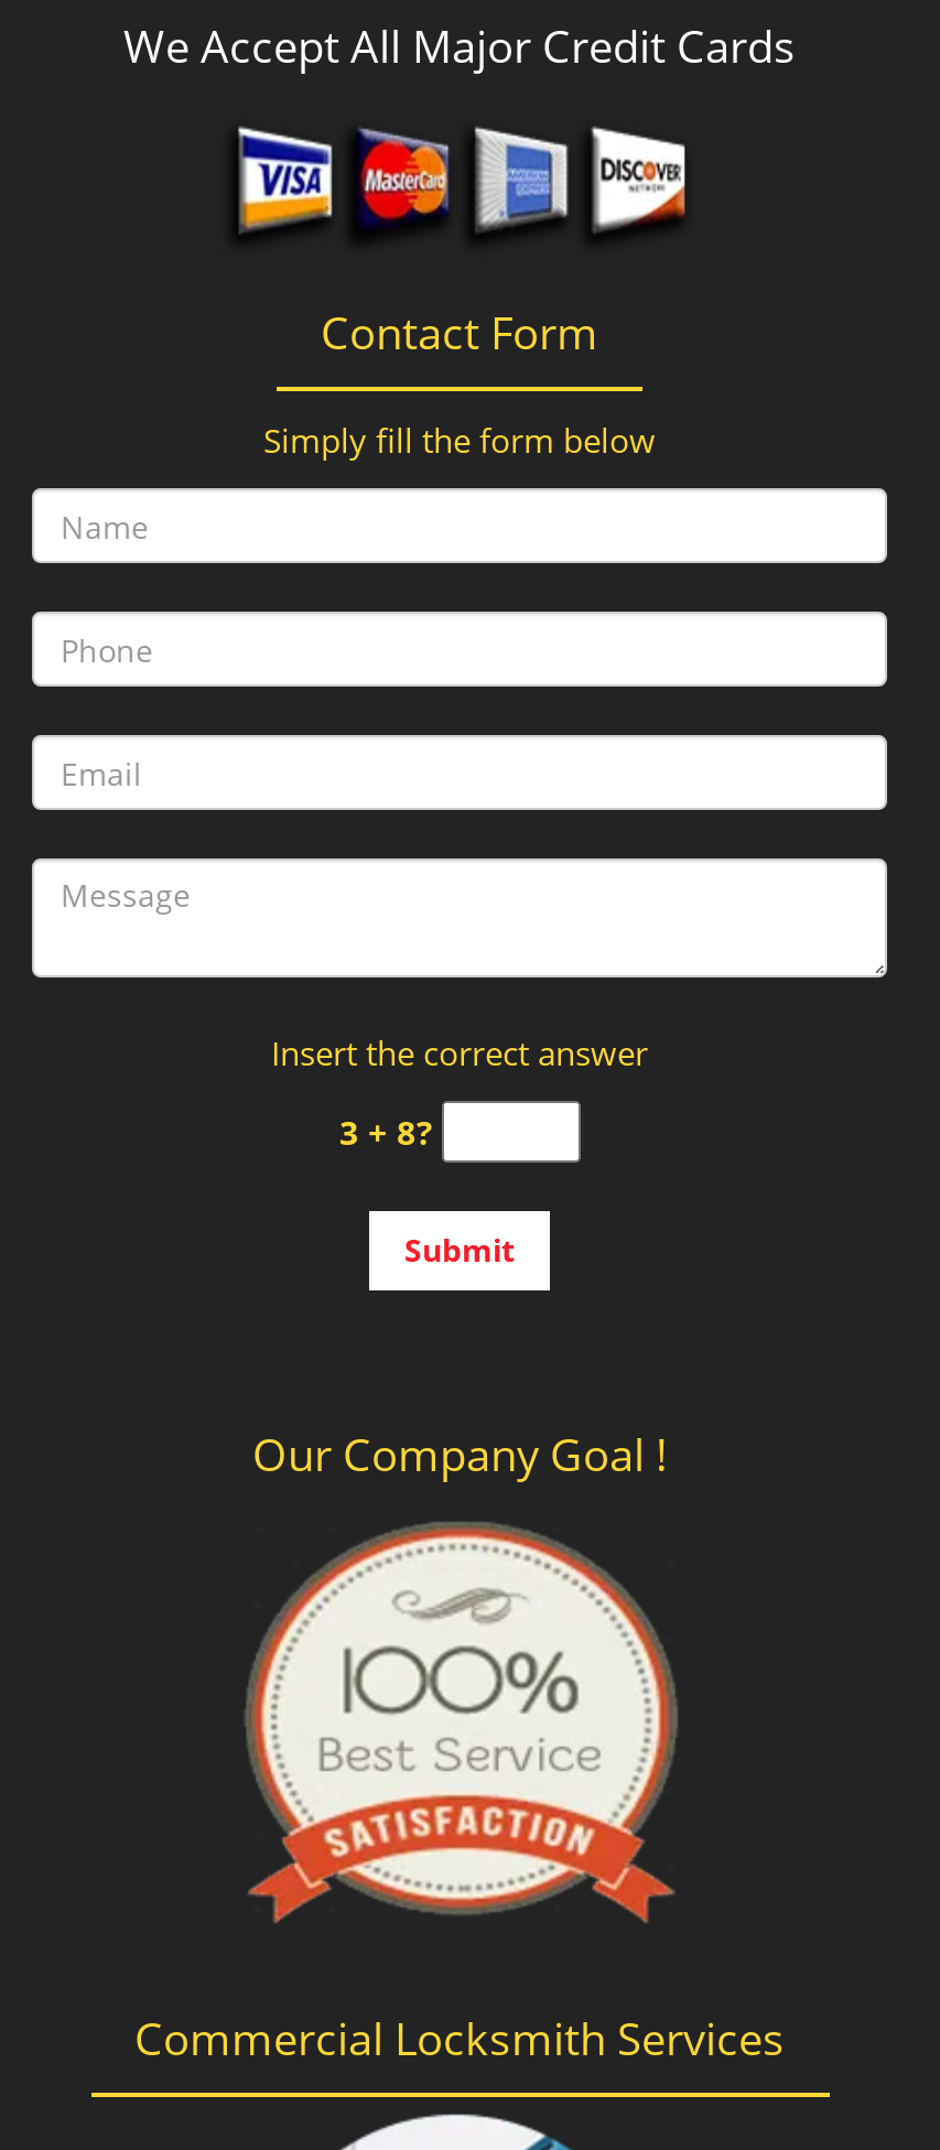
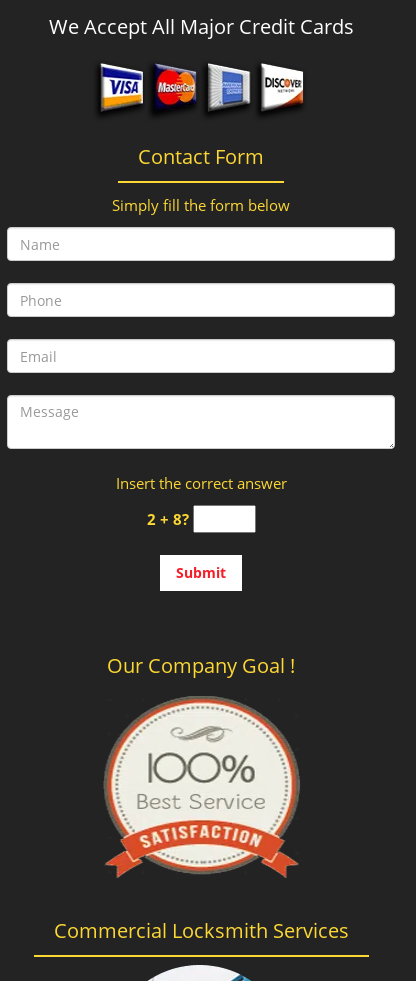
- 3 + 8?
+ 2 + 8?
